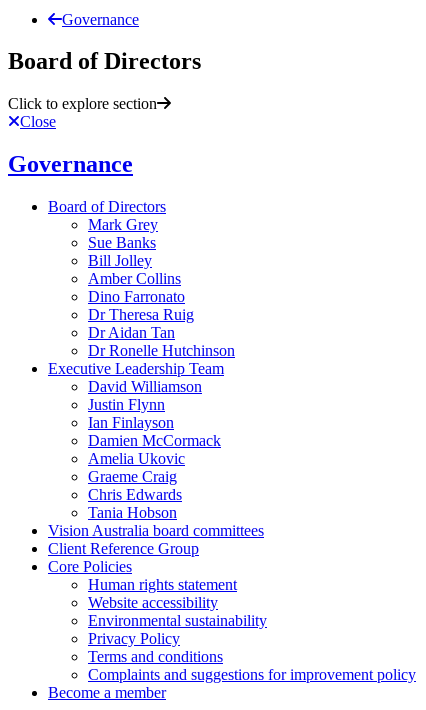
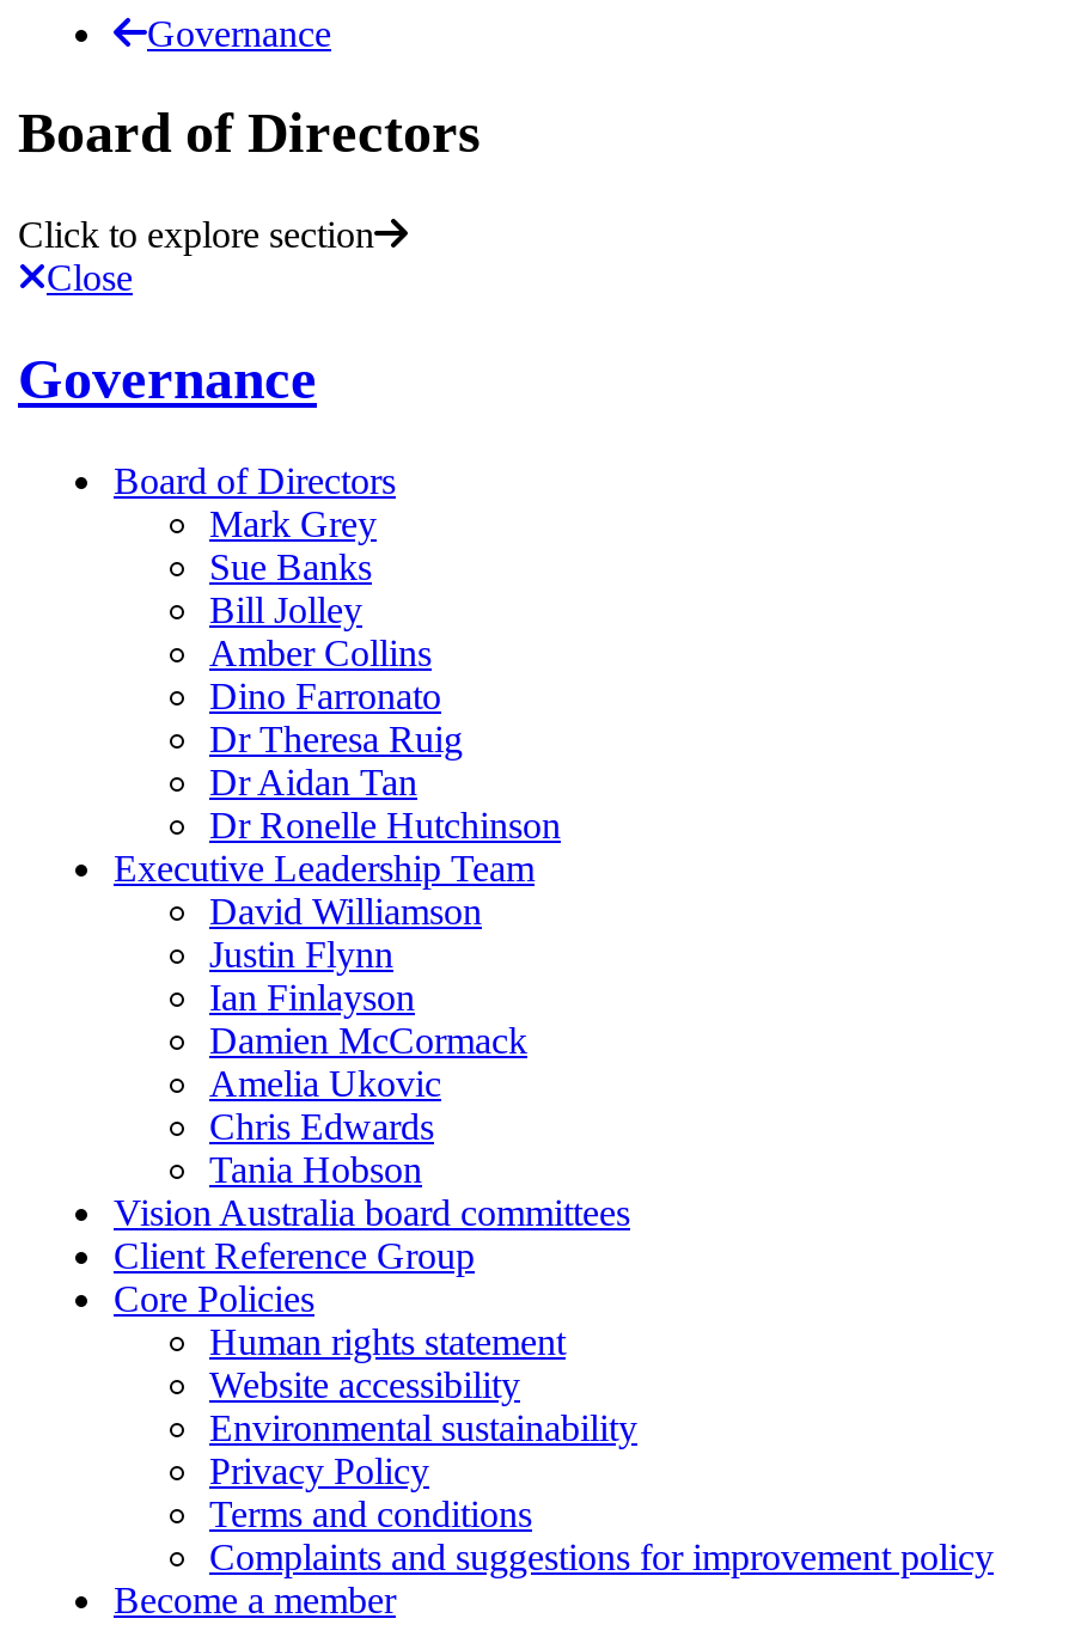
- Graeme Craig
